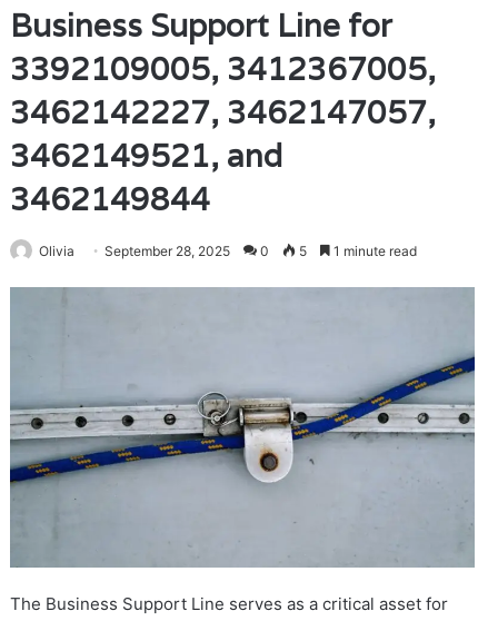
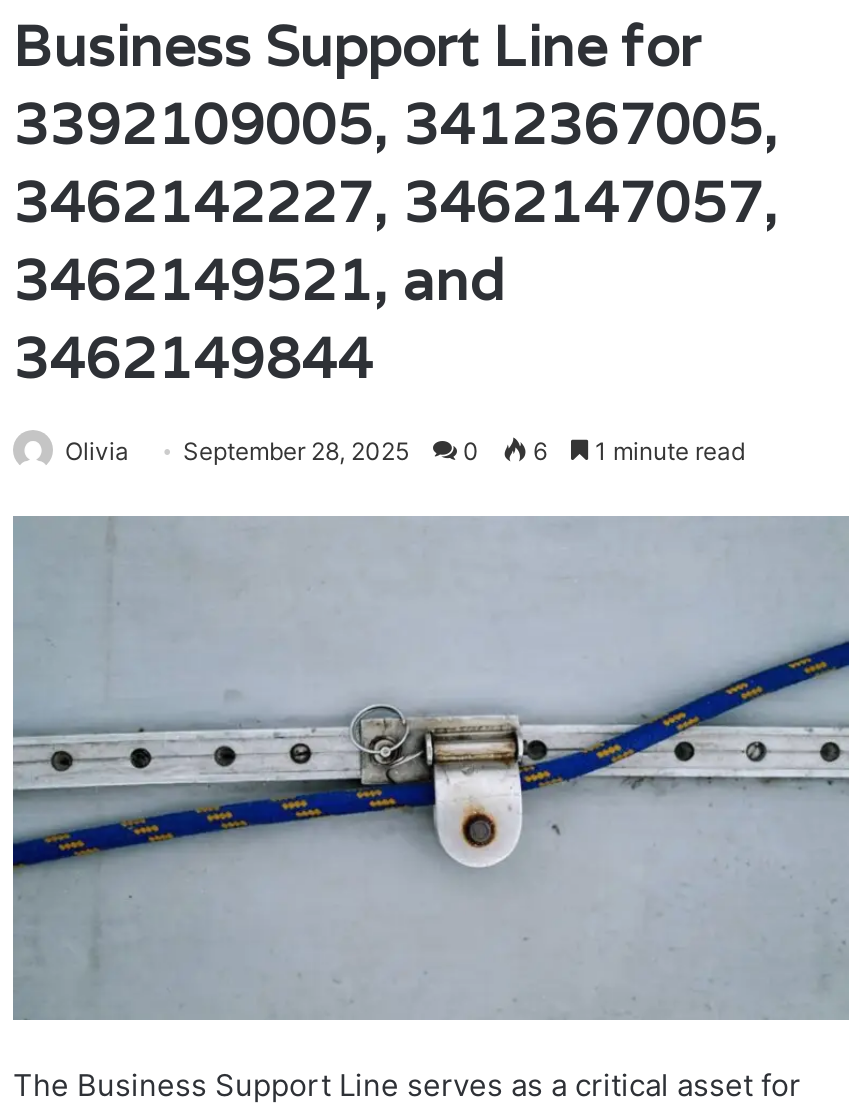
- Olivia September 28, 2025 0 5 1 minute read
+ Olivia September 28, 2025 0 6 1 minute read
